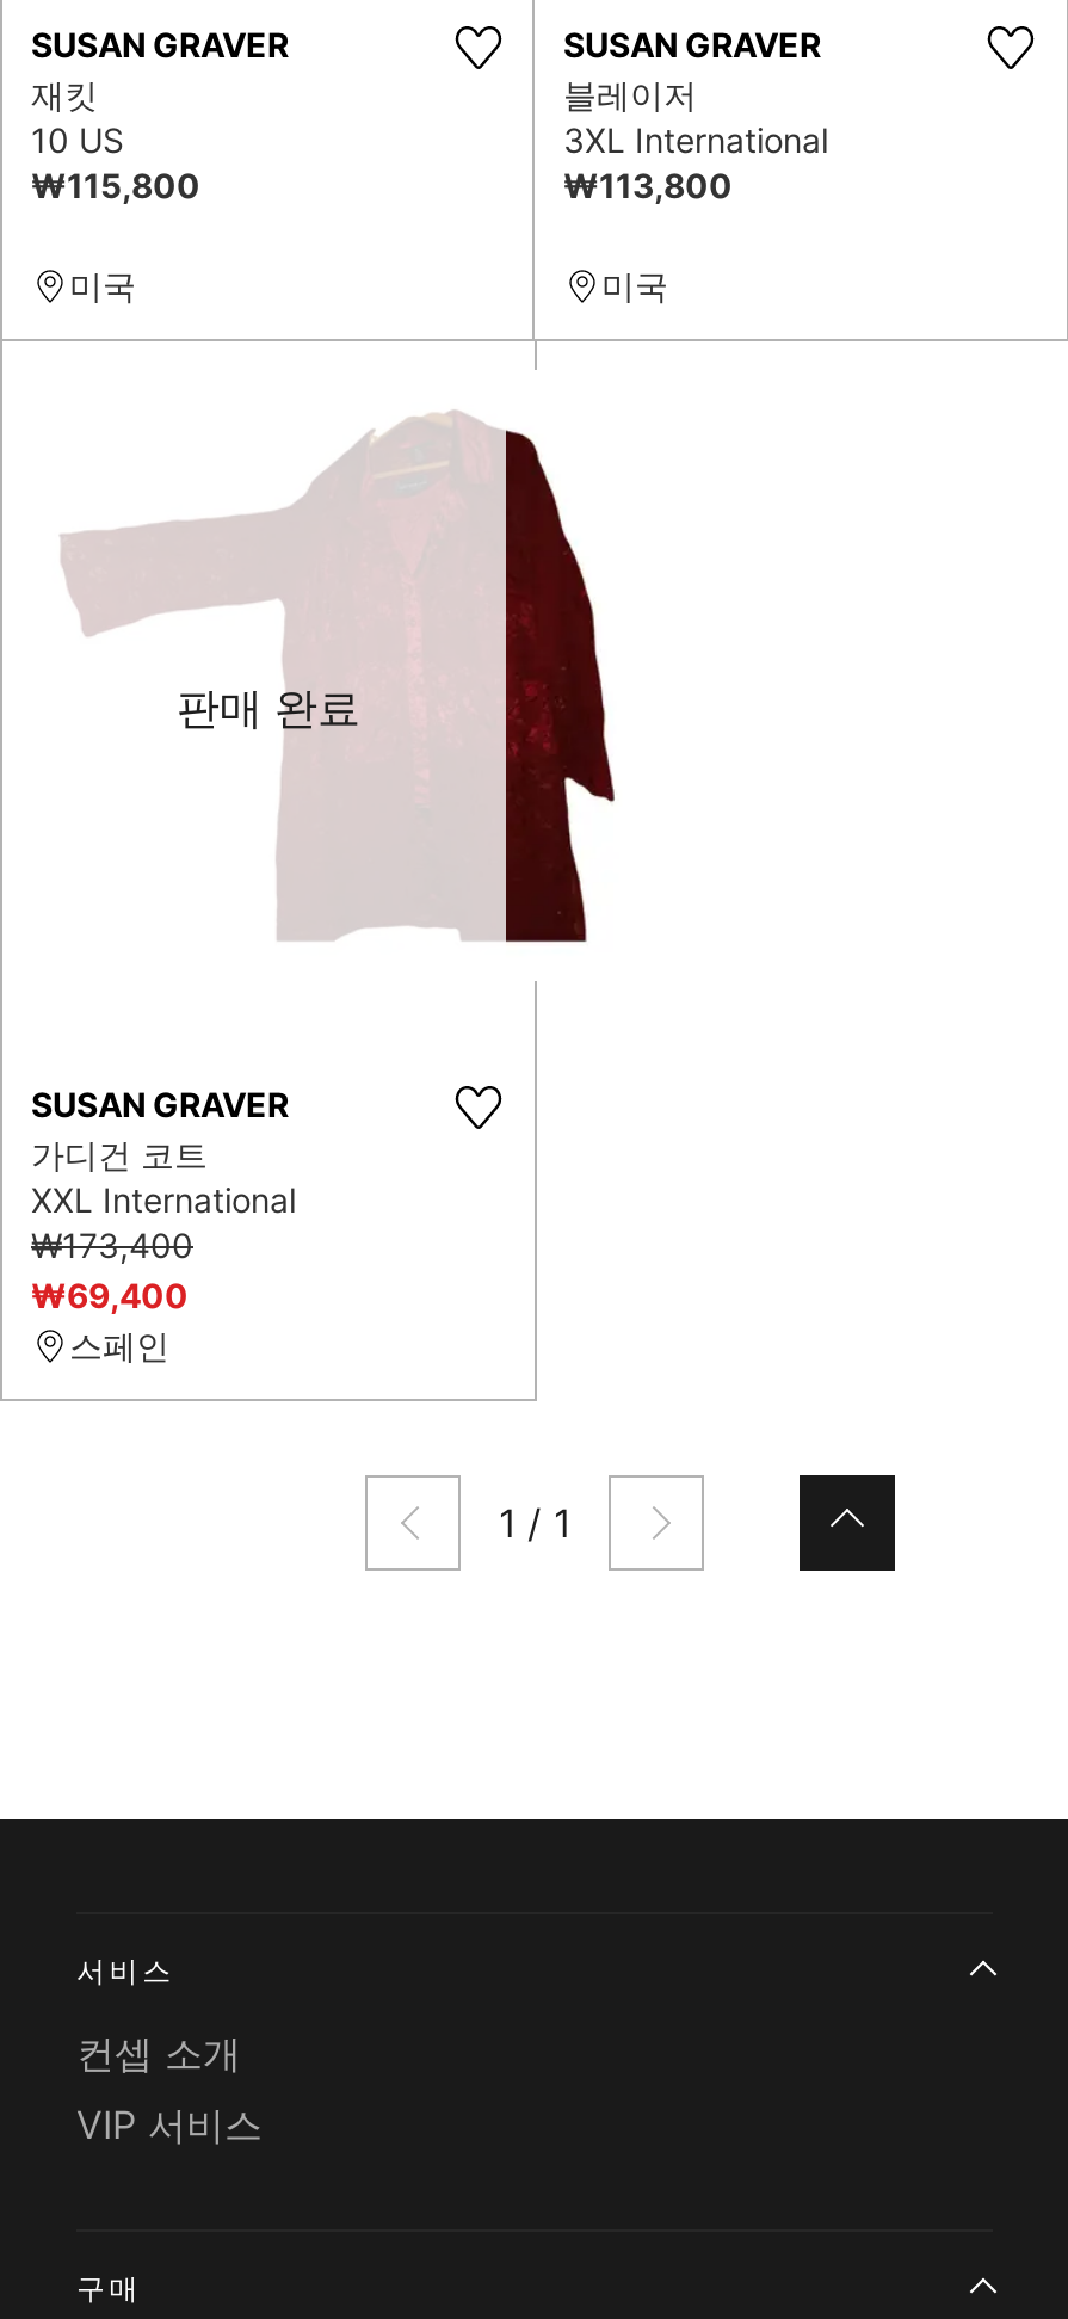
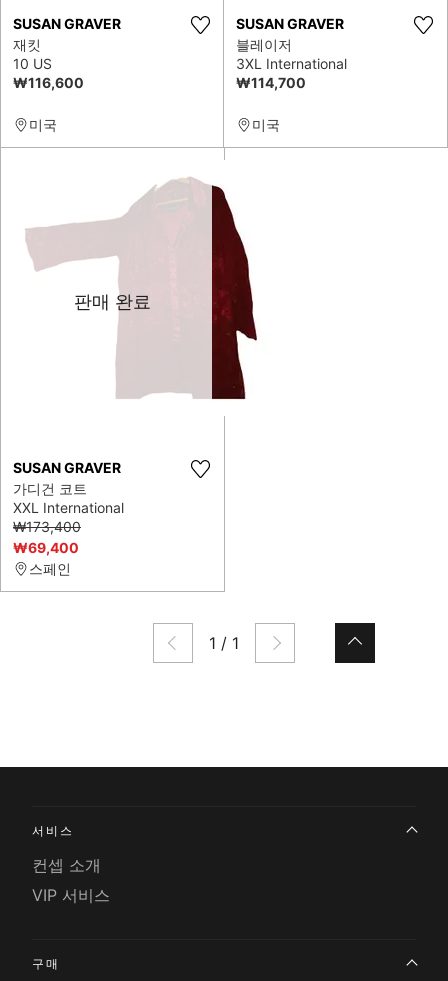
- ₩115,800
+ ₩116,600

- ₩113,800
+ ₩114,700
